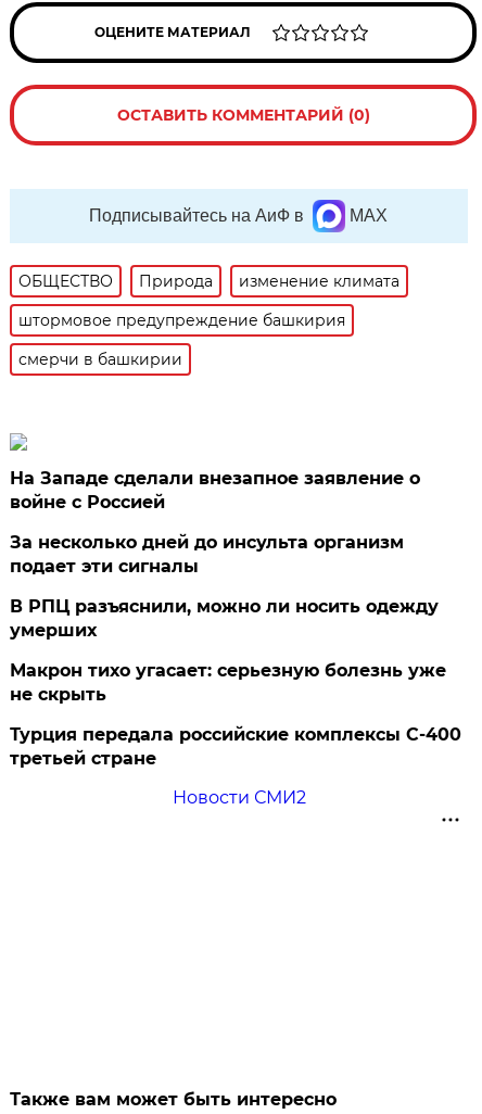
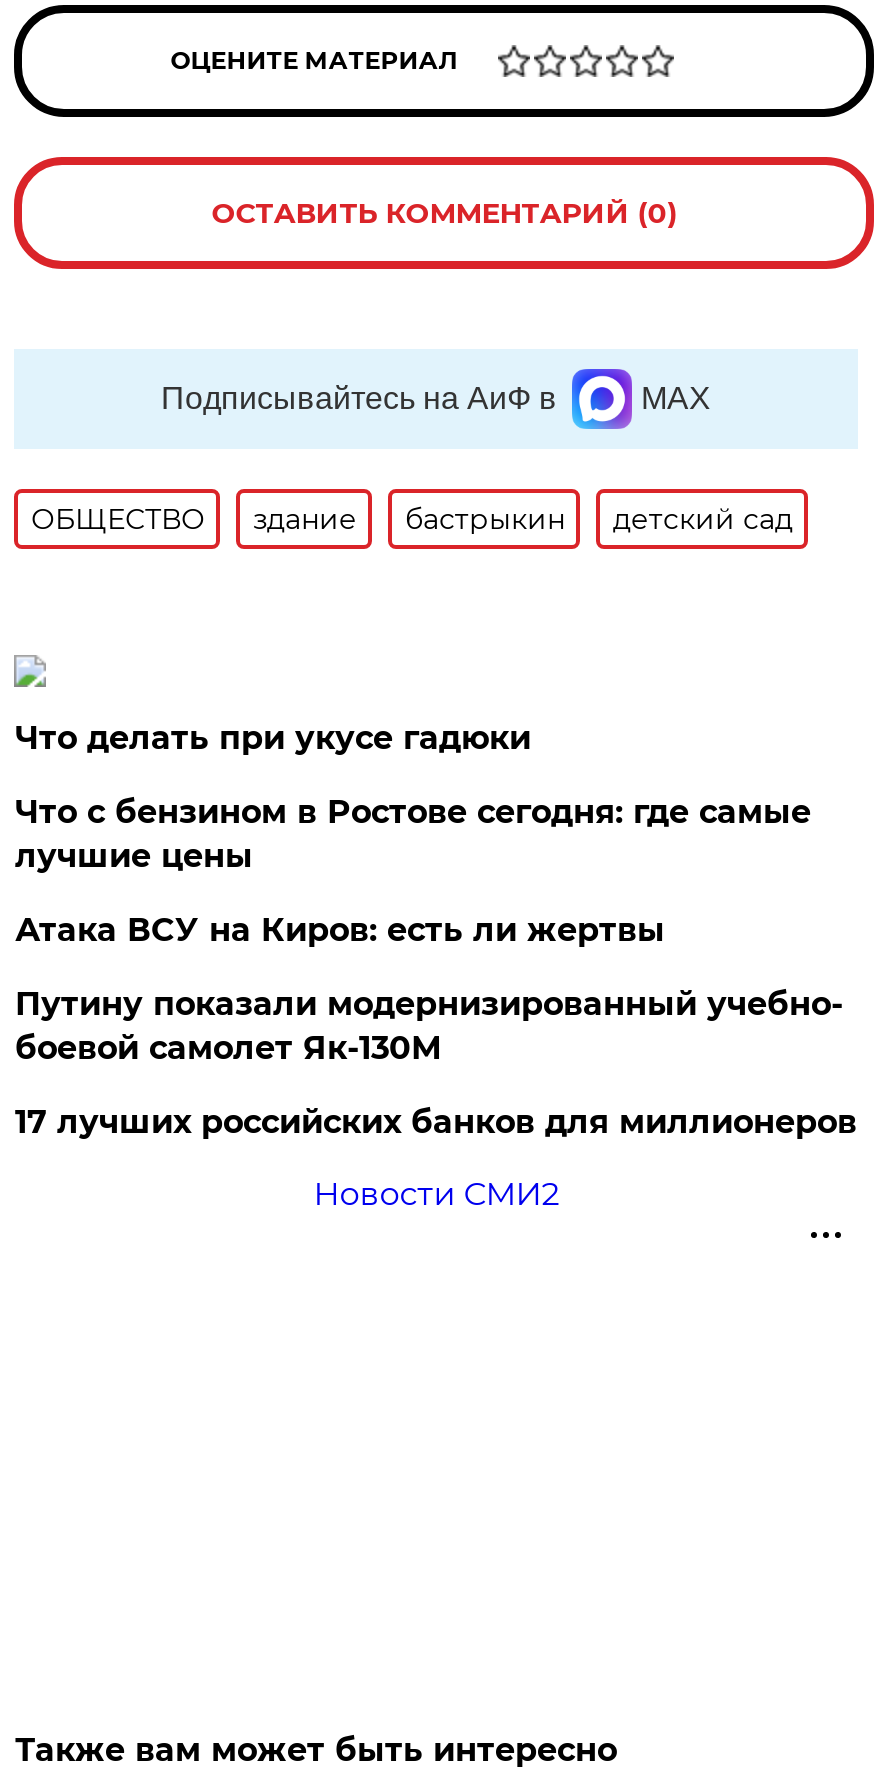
- Природа
- изменение климата
- штормовое предупреждение башкирия
- смерчи в башкирии
+ здание
+ бастрыкин
+ детский сад

- На Западе сделали внезапное заявление о
- войне с Россией
- За несколько дней до инсульта организм
- подает эти сигналы
- В РПЦ разъяснили, можно ли носить одежду
- умерших
- Макрон тихо угасает: серьезную болезнь уже
- не скрыть
- Турция передала российские комплексы С-400
- третьей стране
+ Что делать при укусе гадюки
+ Что с бензином в Ростове сегодня: где самые
+ лучшие цены
+ Атака ВСУ на Киров: есть ли жертвы
+ Путину показали модернизированный учебно-
+ боевой самолет Як-130М
+ 17 лучших российских банков для миллионеров
